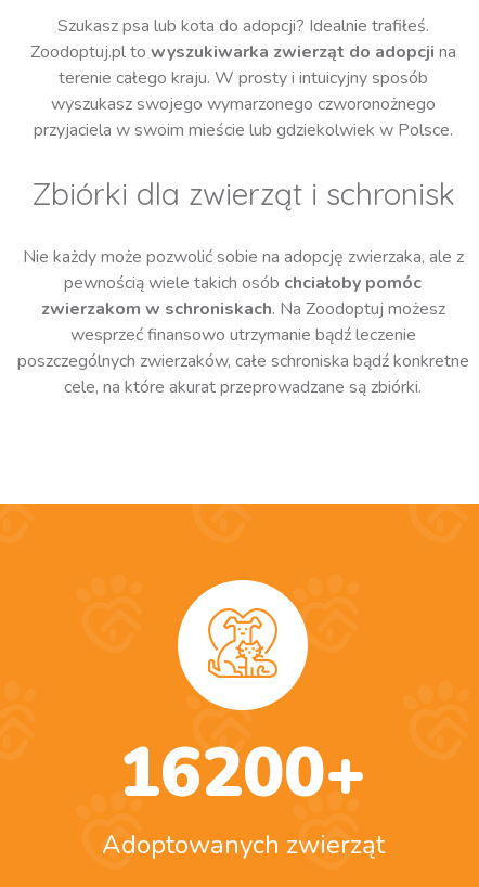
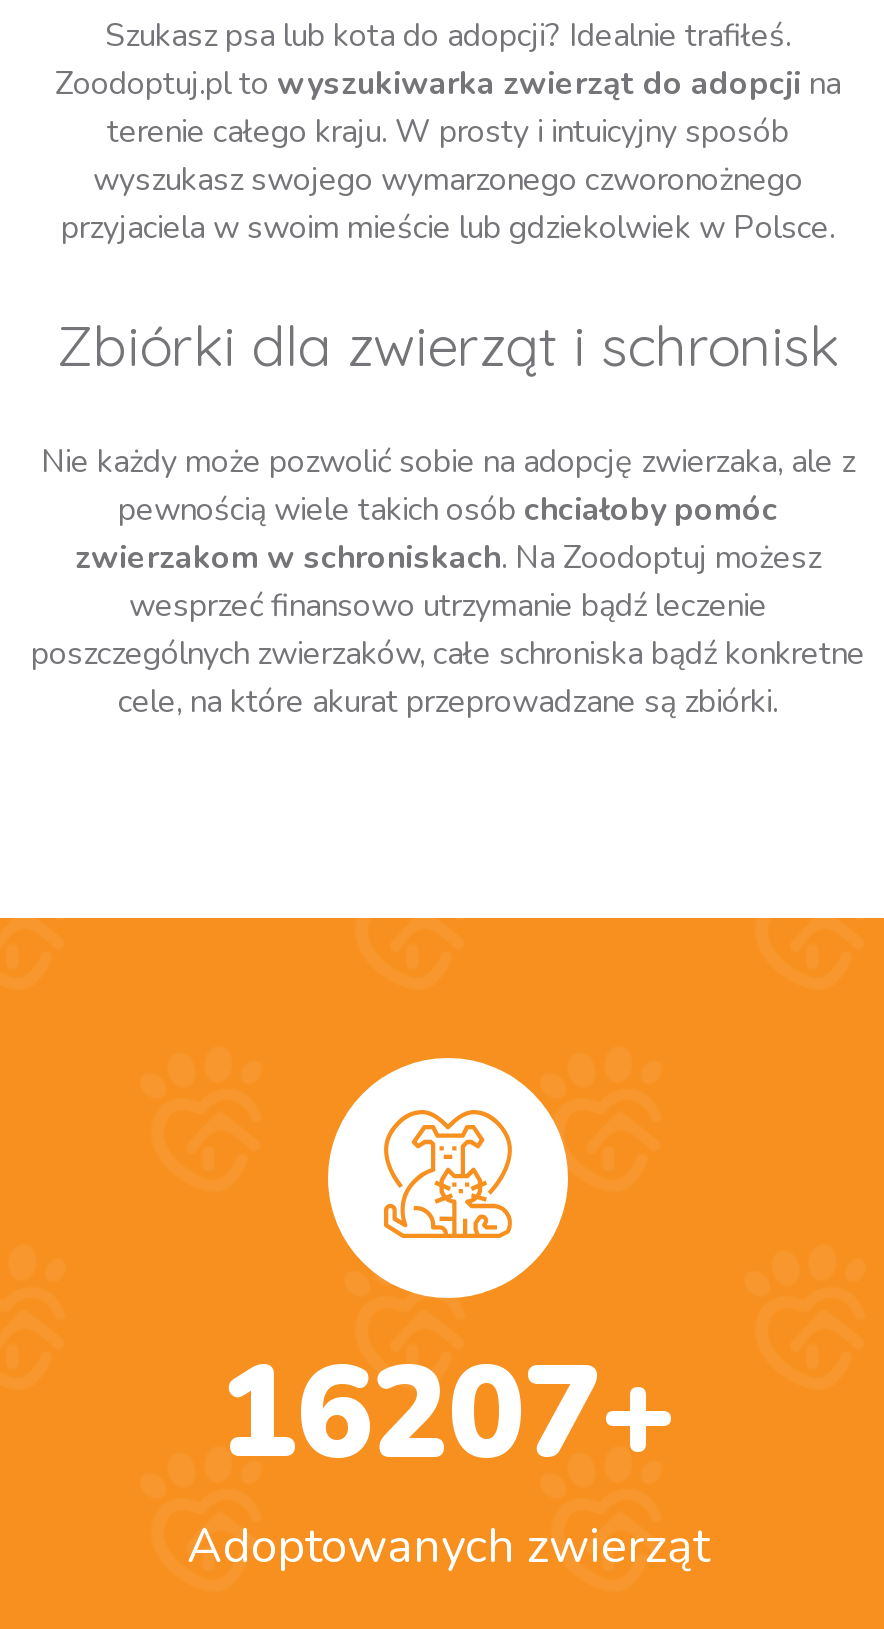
- 16200+
+ 16207+
